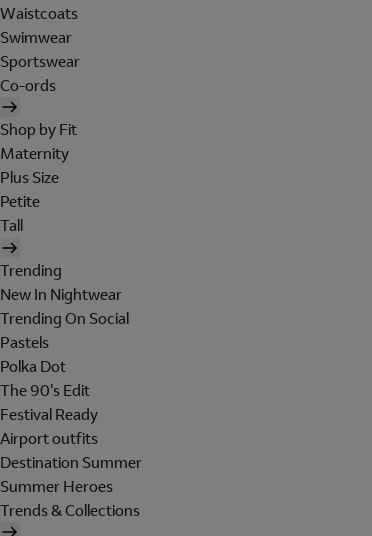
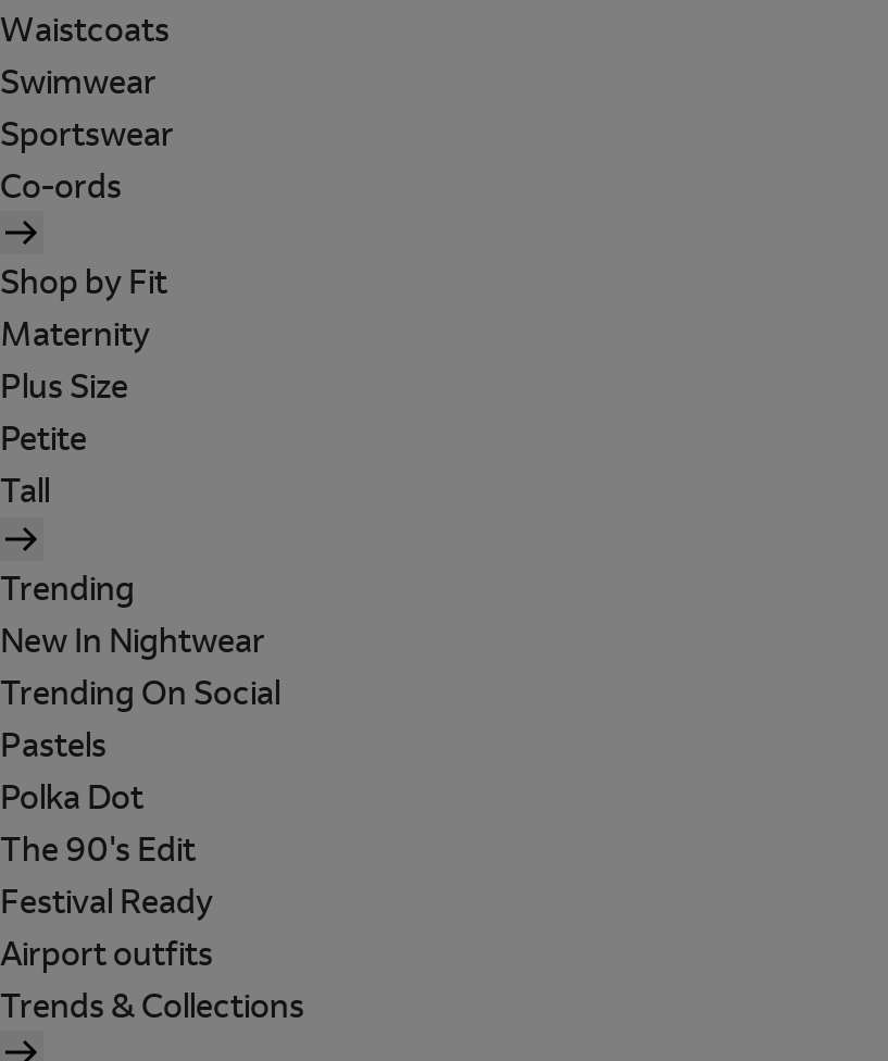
- Destination Summer
- Summer Heroes
